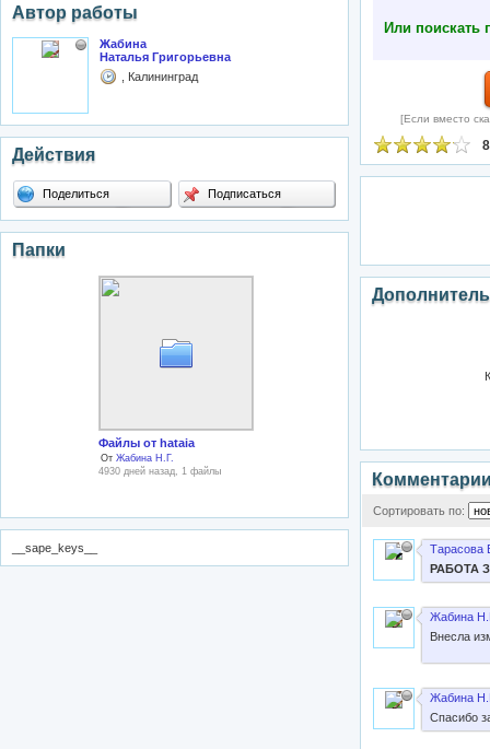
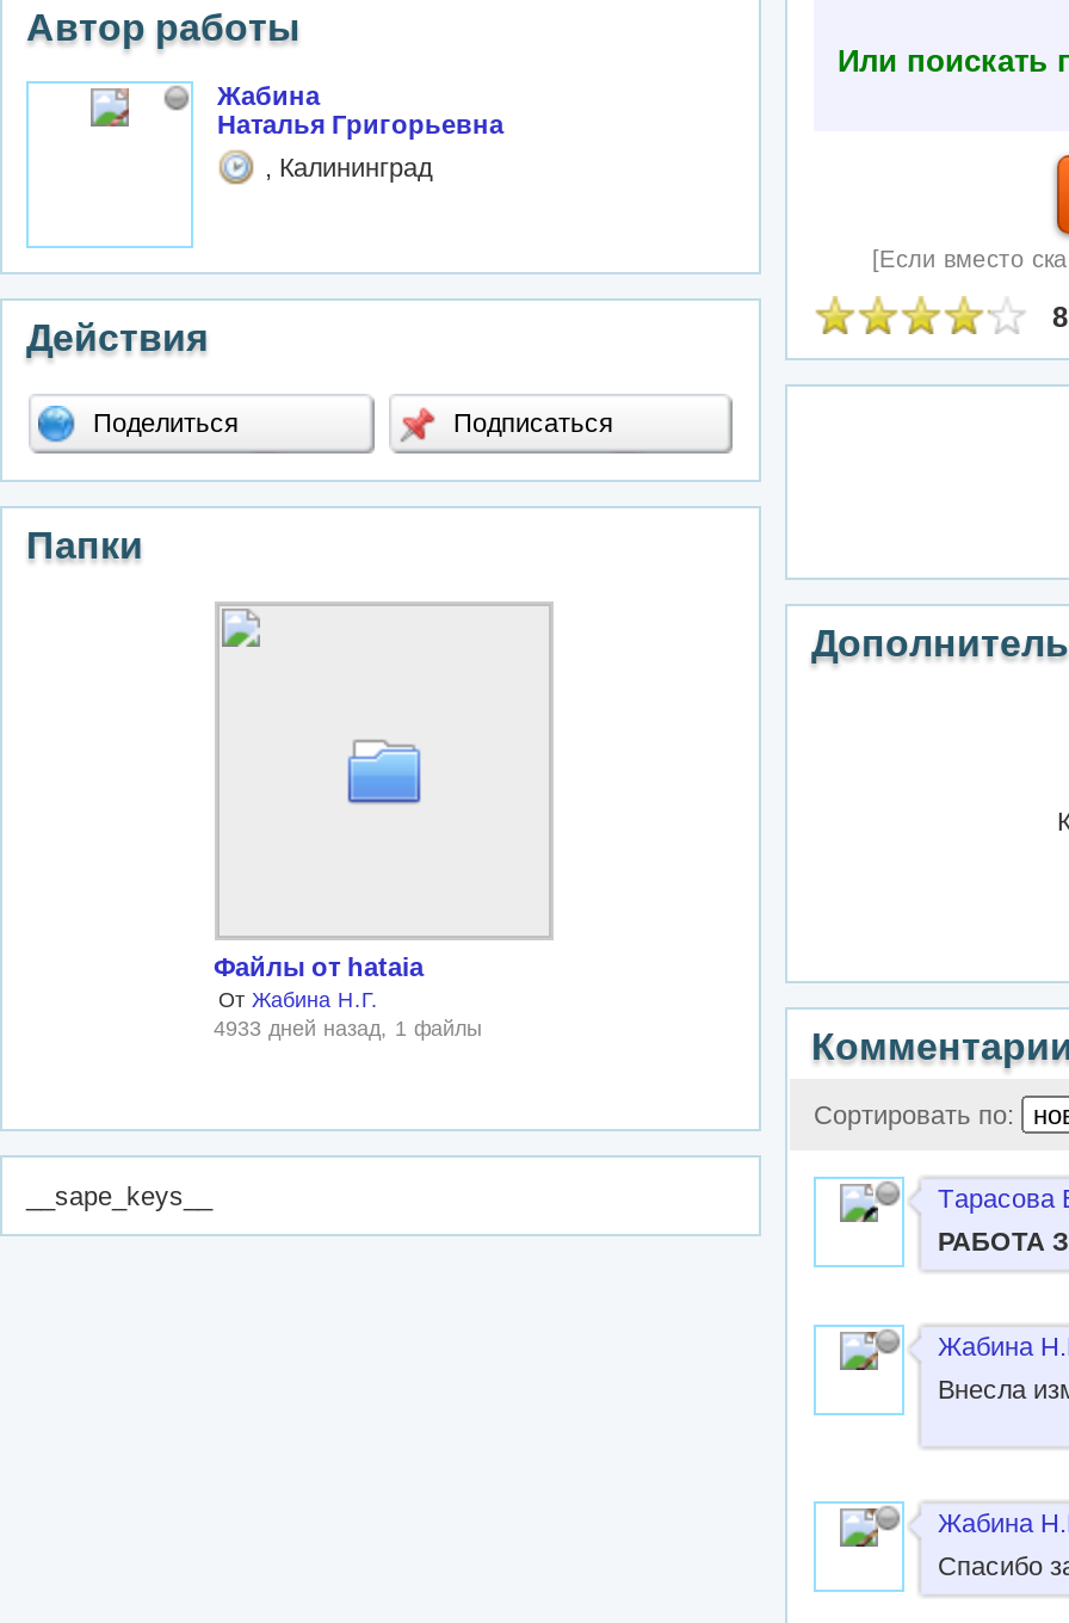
- 4930 дней назад, 1 файлы
+ 4933 дней назад, 1 файлы
